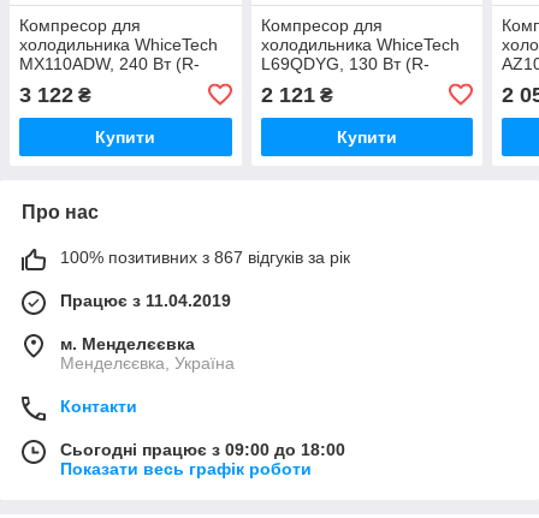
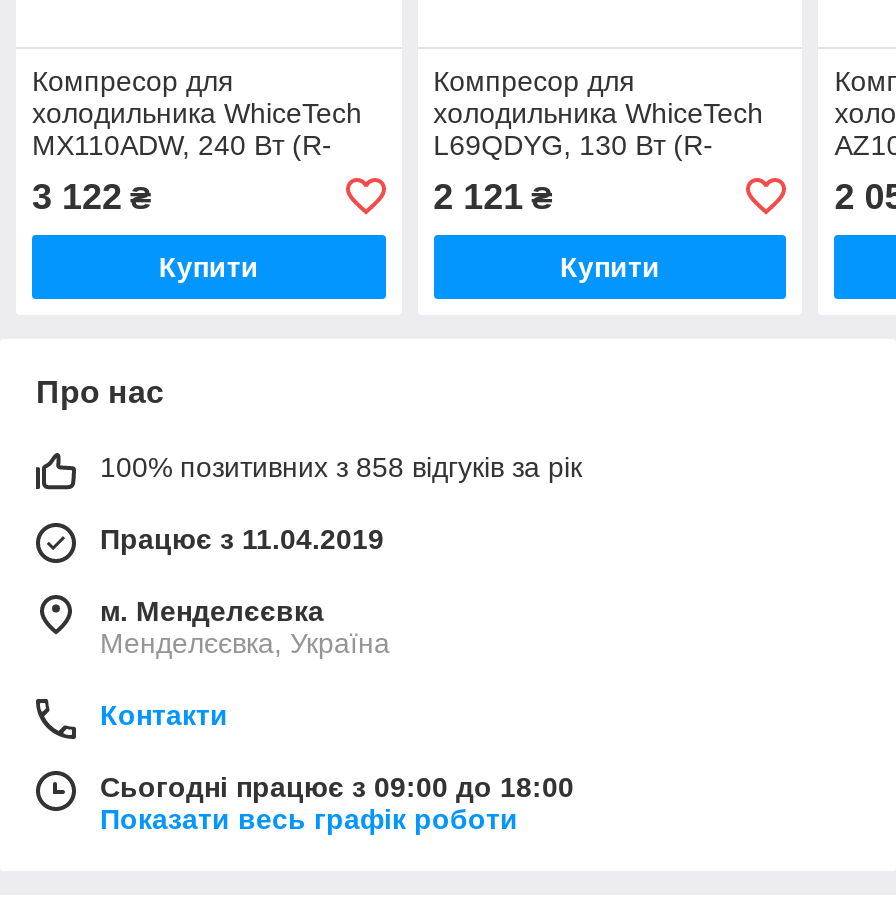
- 100% позитивних з 867 відгуків за рік
+ 100% позитивних з 858 відгуків за рік
